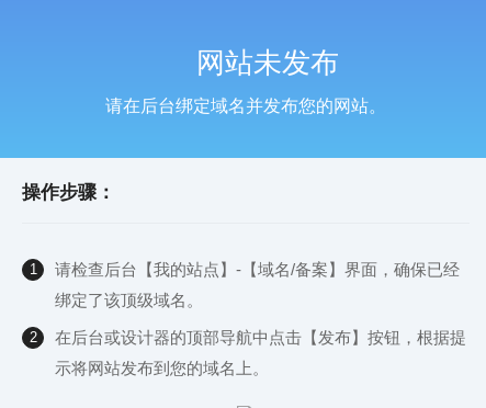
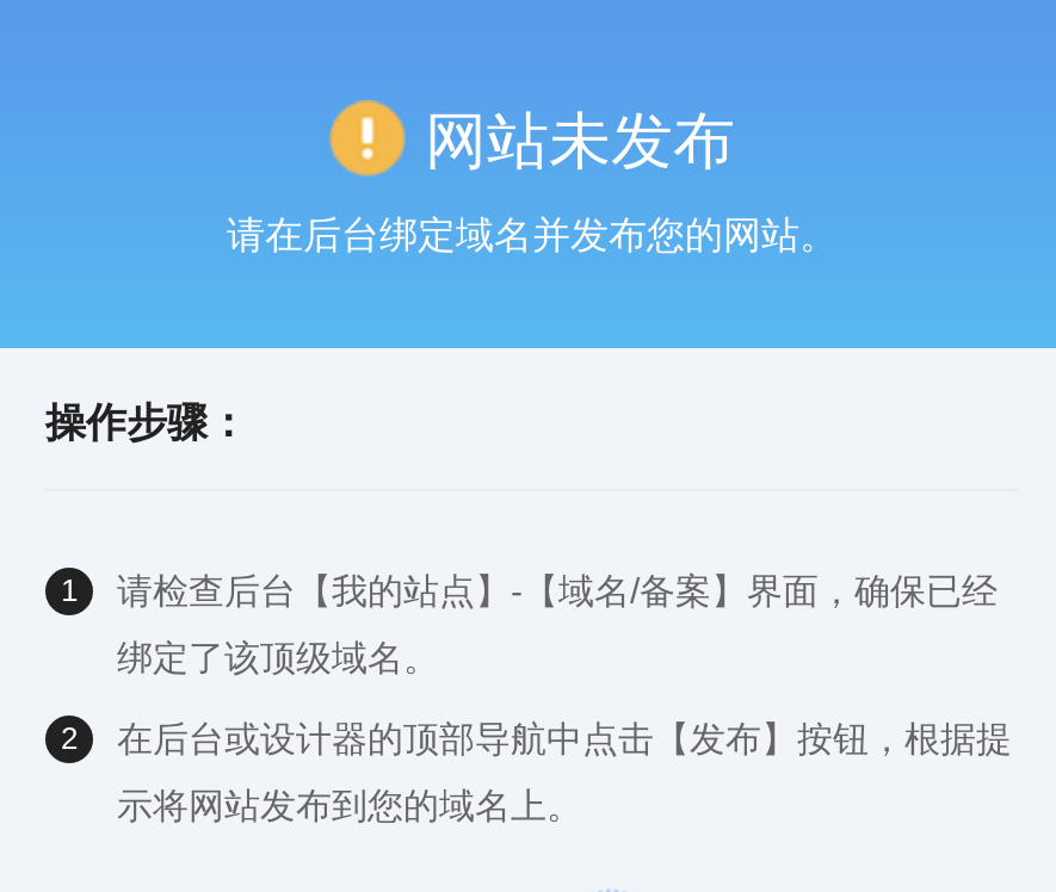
+ [image]
